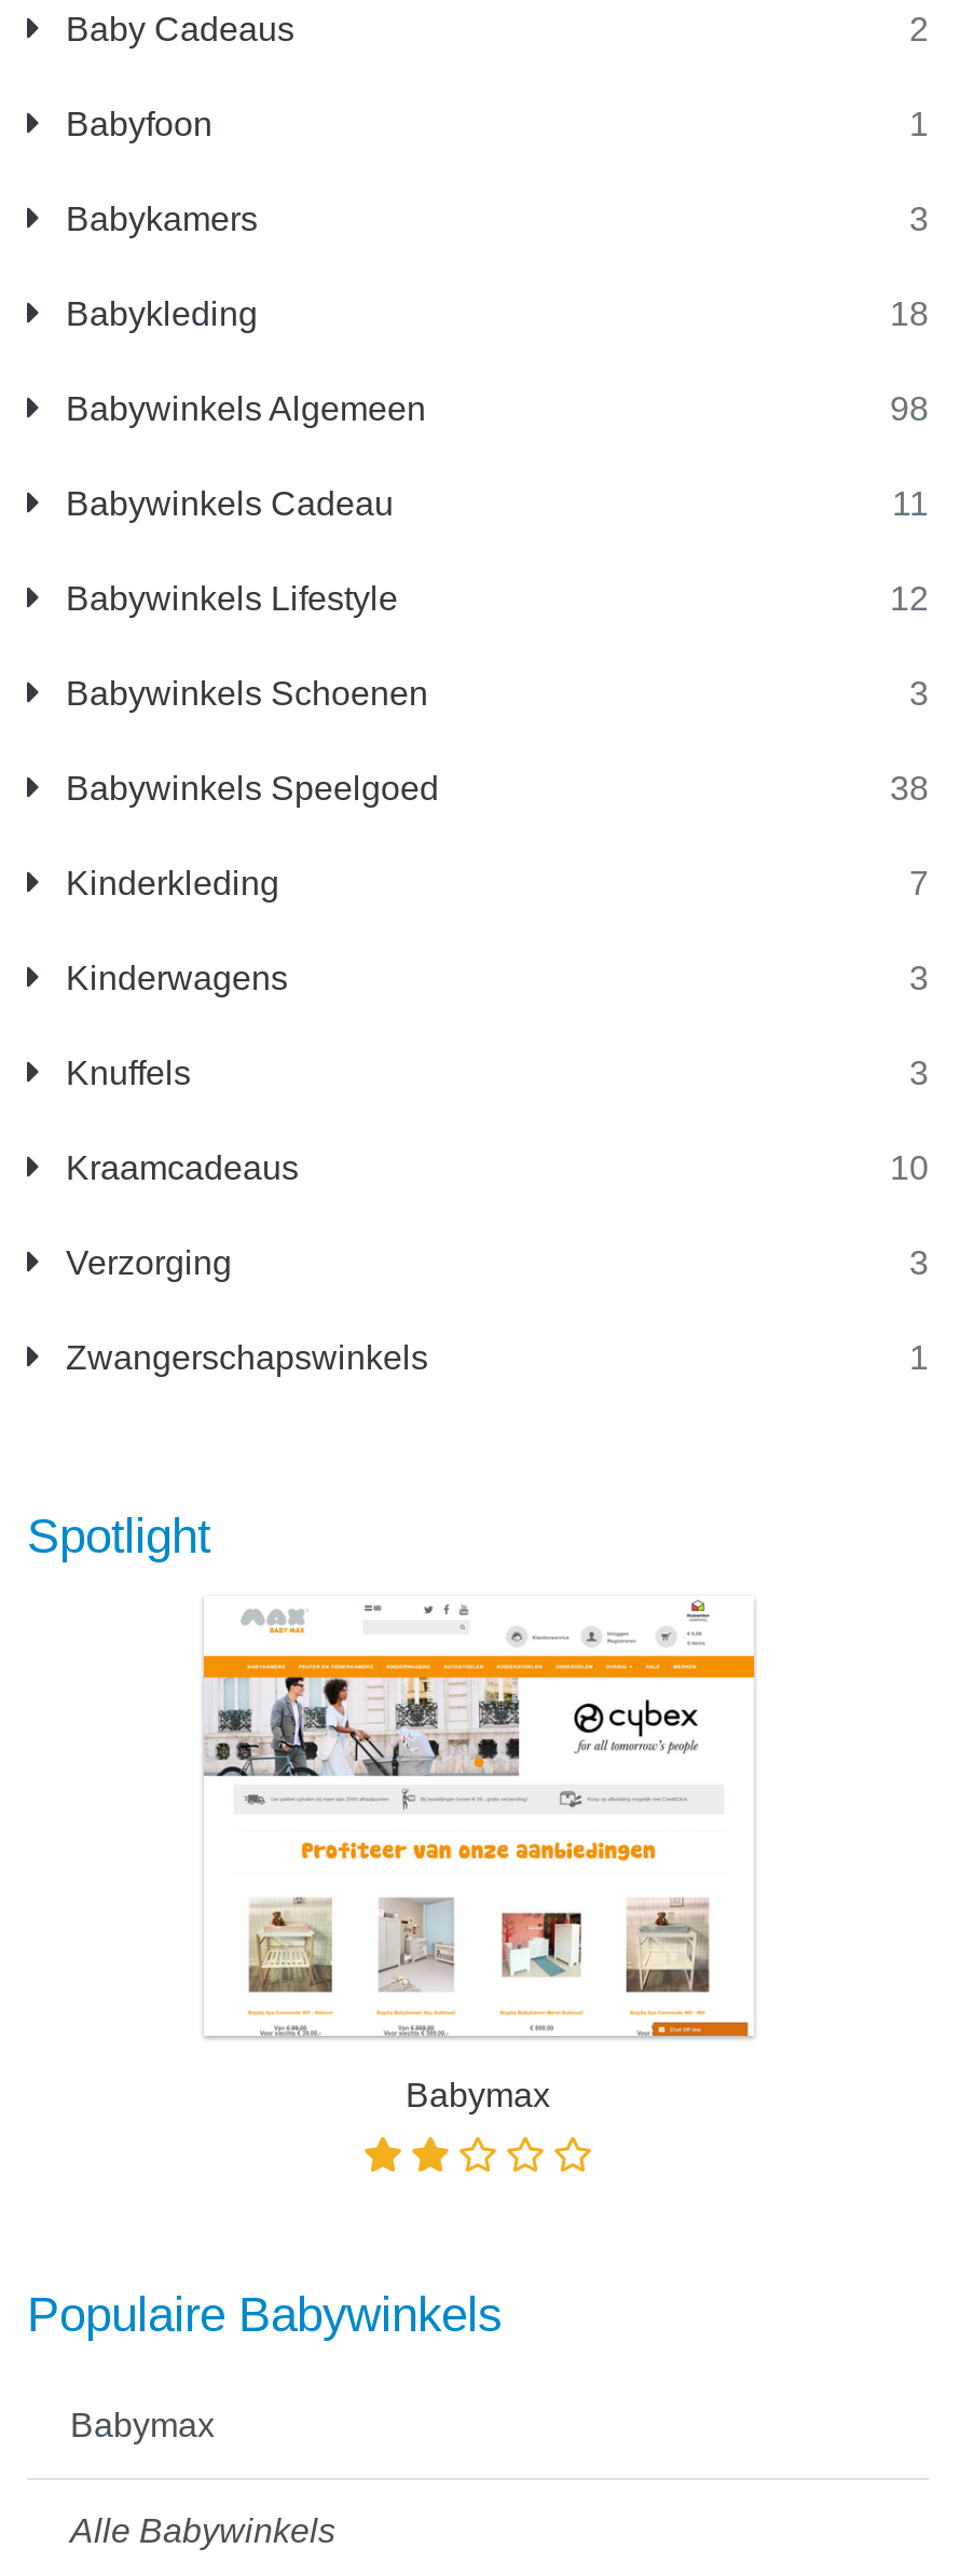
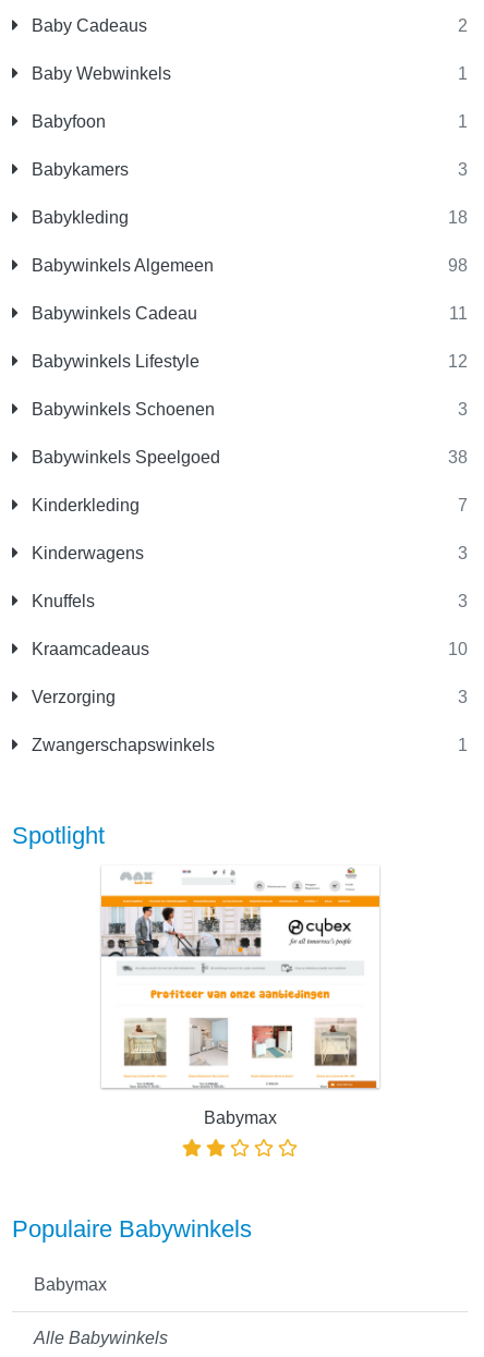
+ Baby Webwinkels
+ 1
